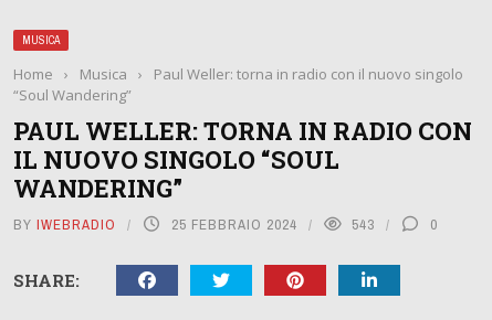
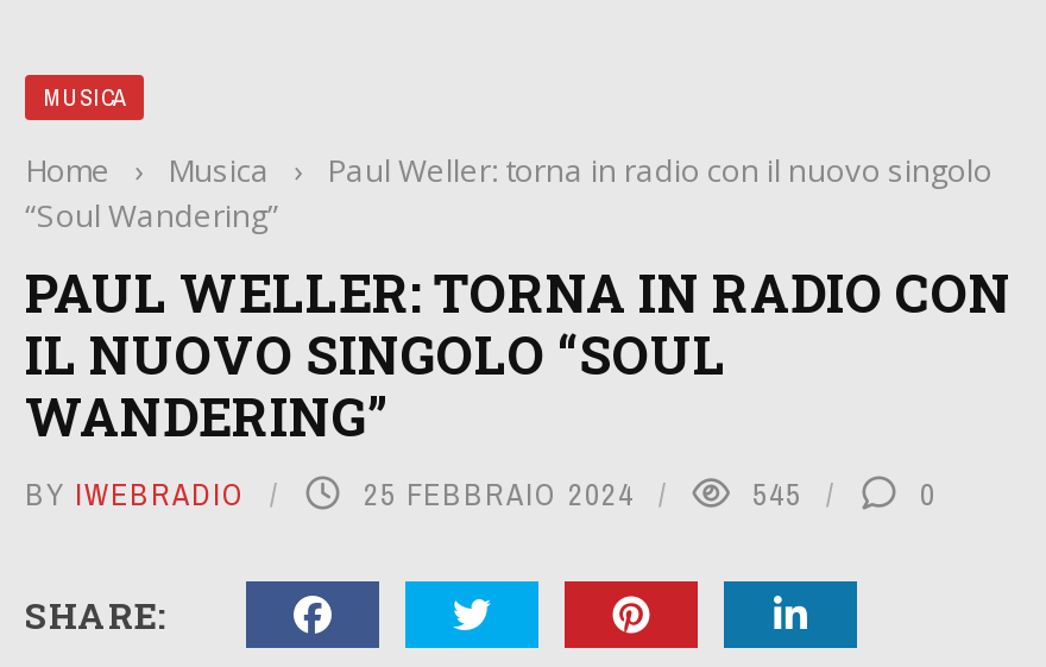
- 543
+ 545
